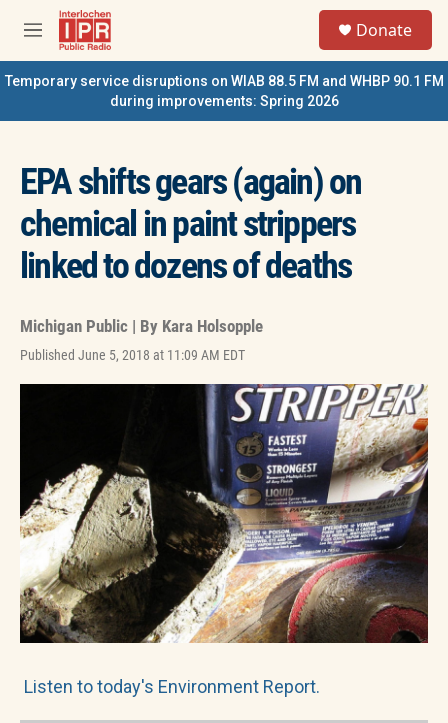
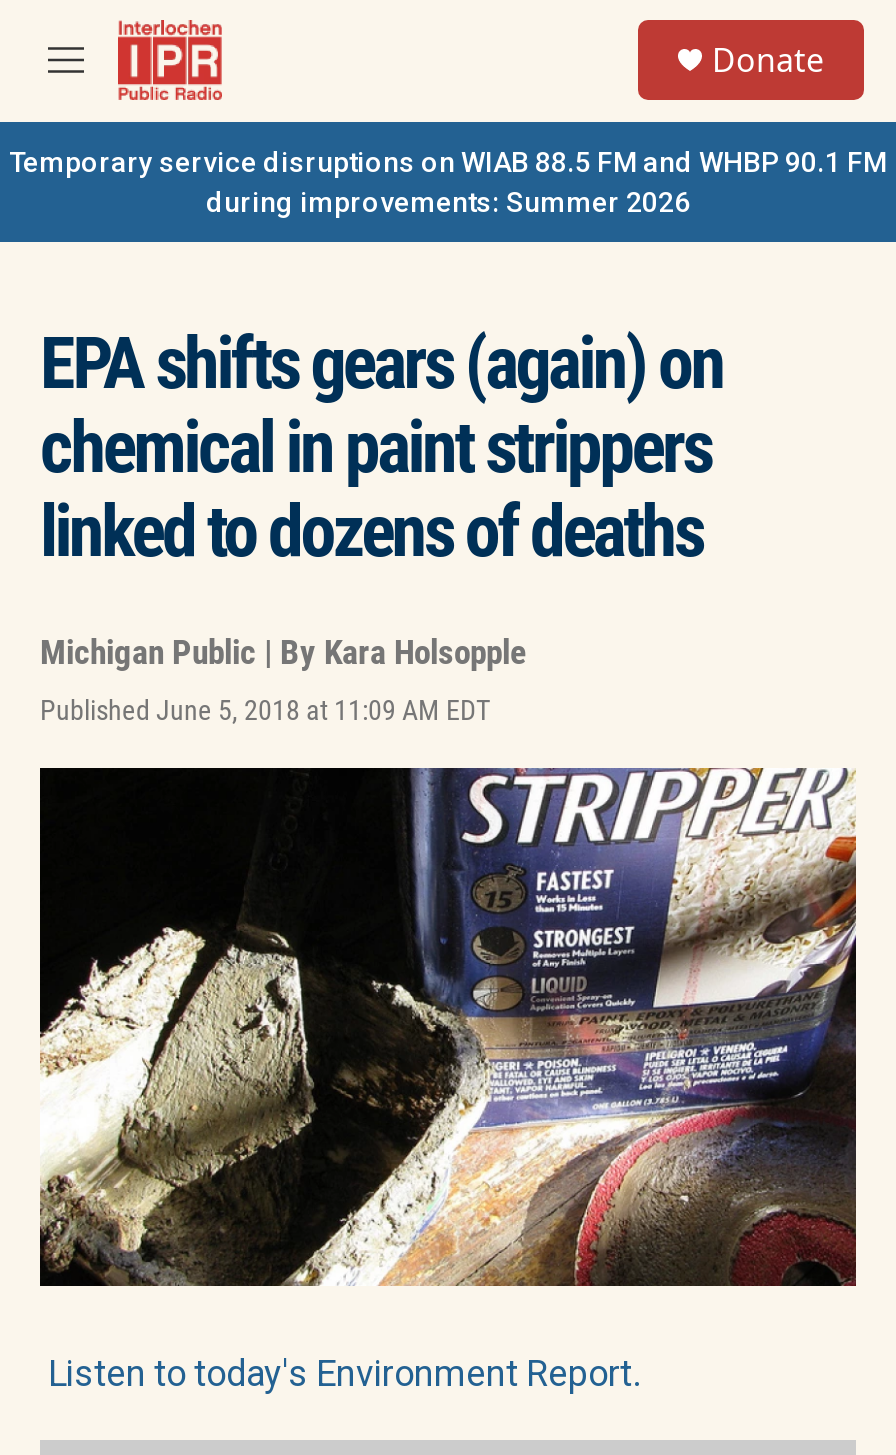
- during improvements: Spring 2026
+ during improvements: Summer 2026
